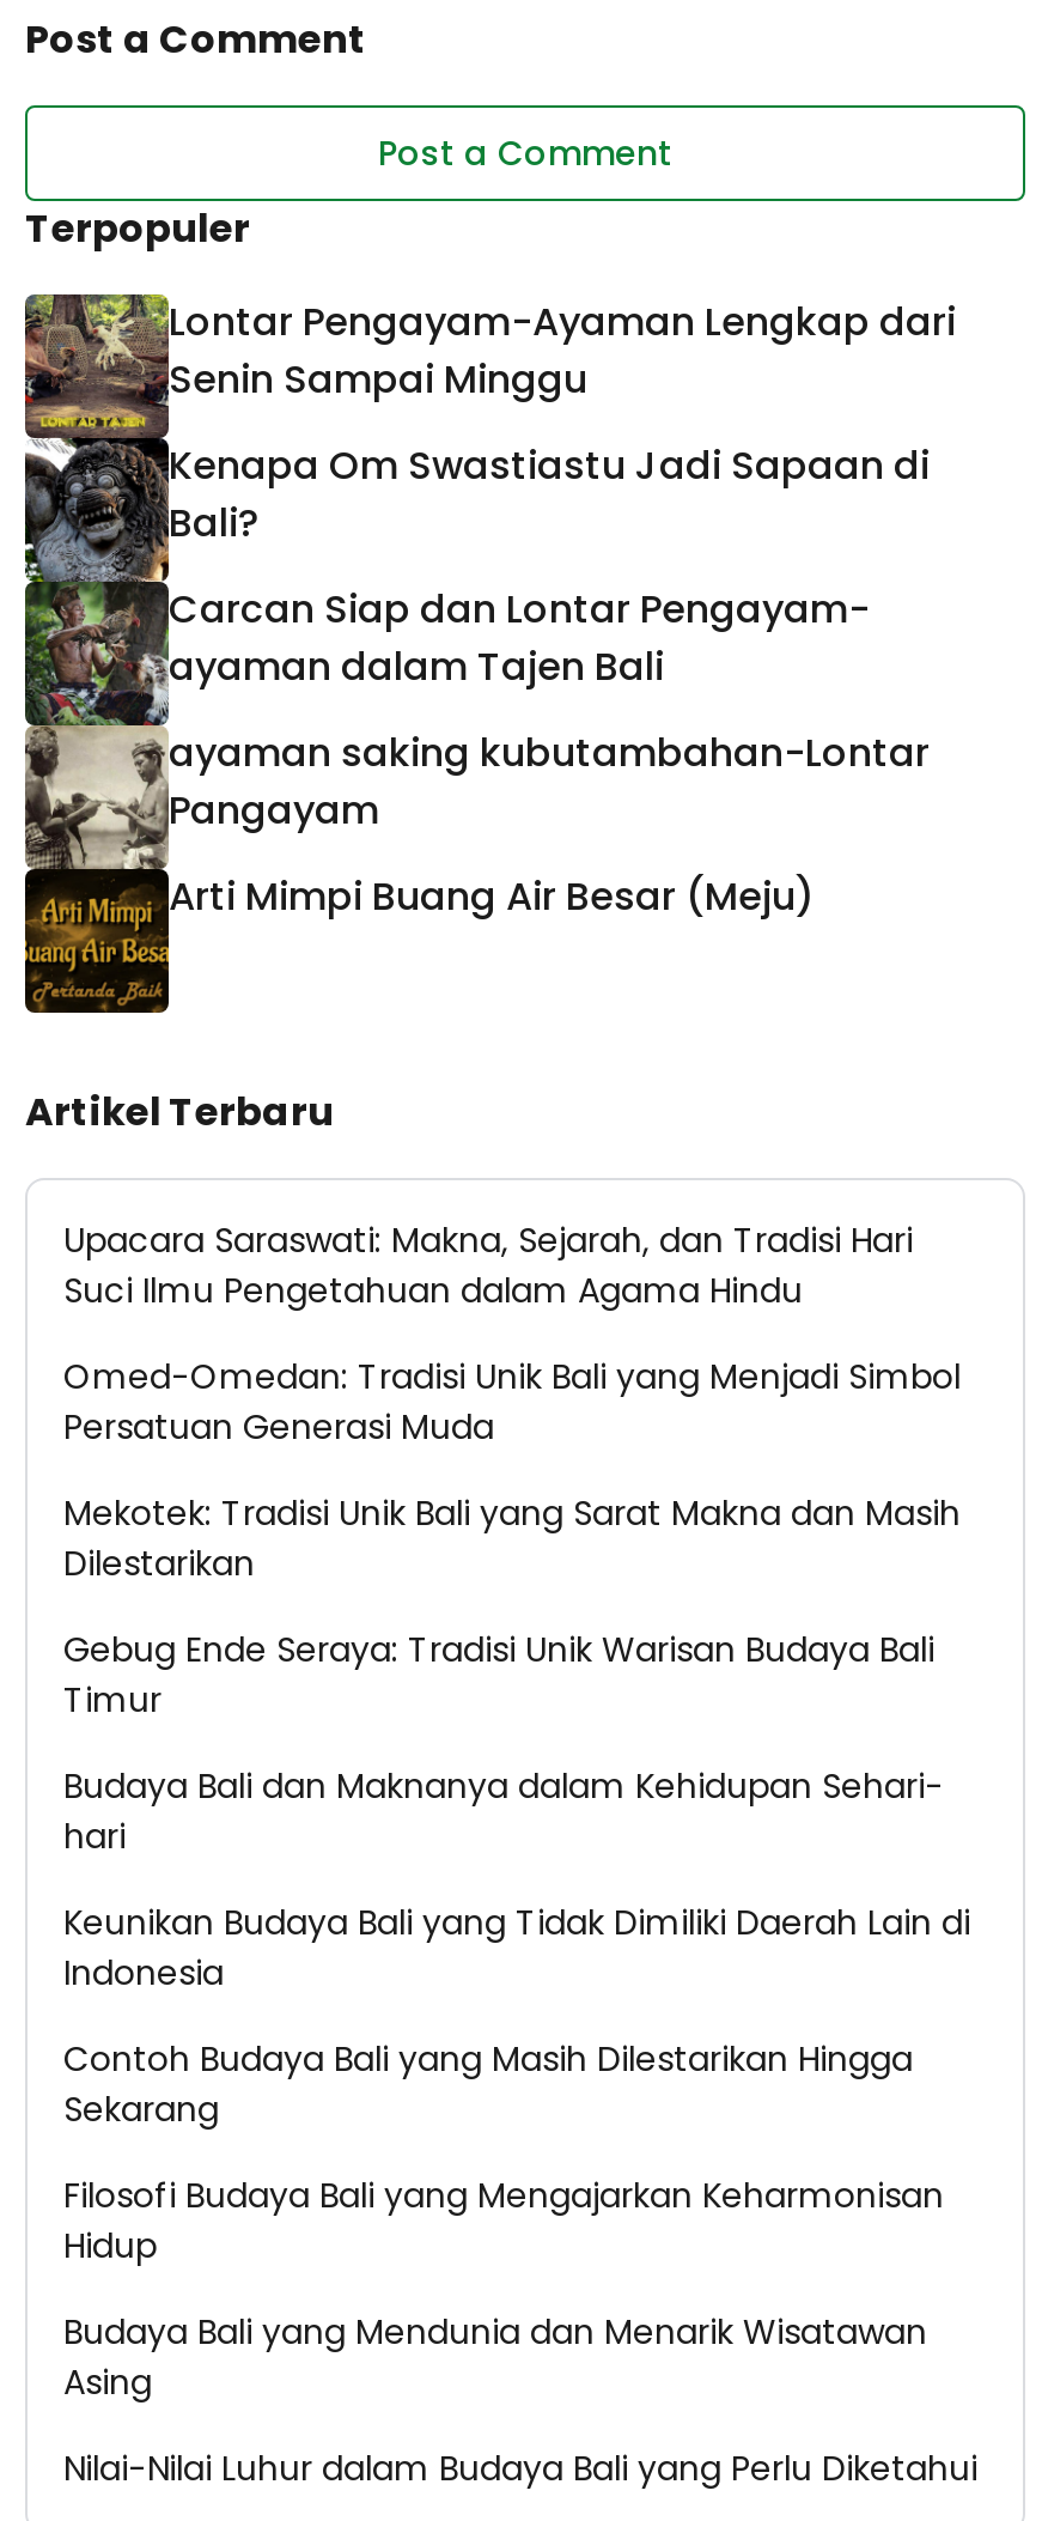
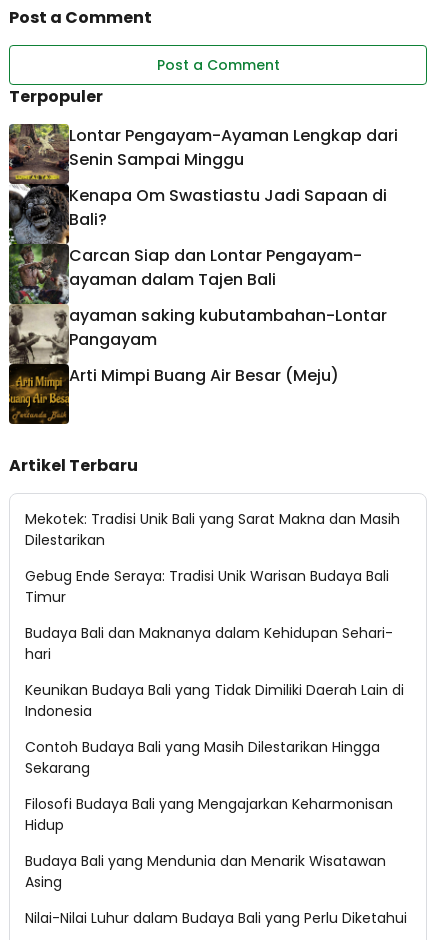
- Upacara Saraswati: Makna, Sejarah, dan Tradisi Hari
- Suci Ilmu Pengetahuan dalam Agama Hindu
- Omed-Omedan: Tradisi Unik Bali yang Menjadi Simbol
- Persatuan Generasi Muda
